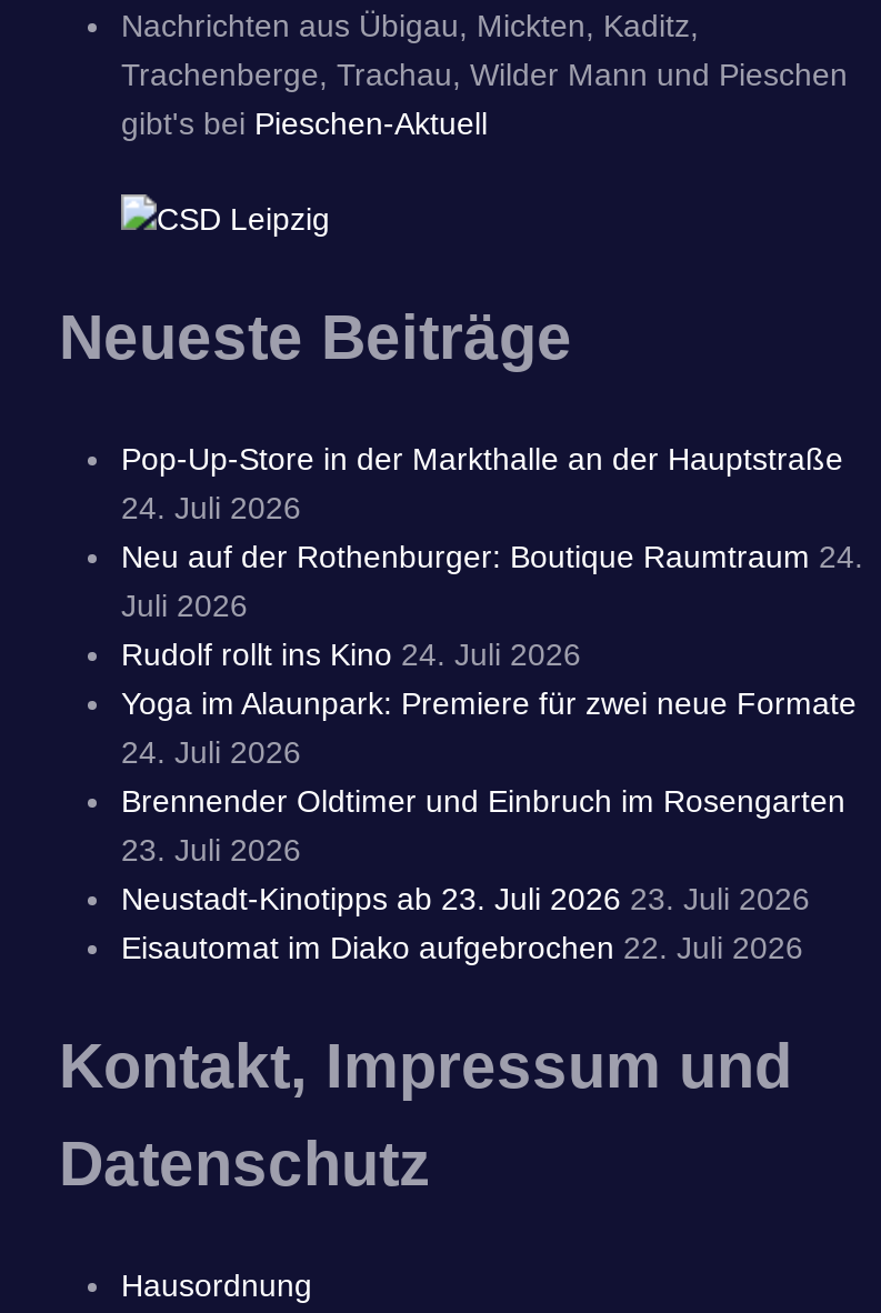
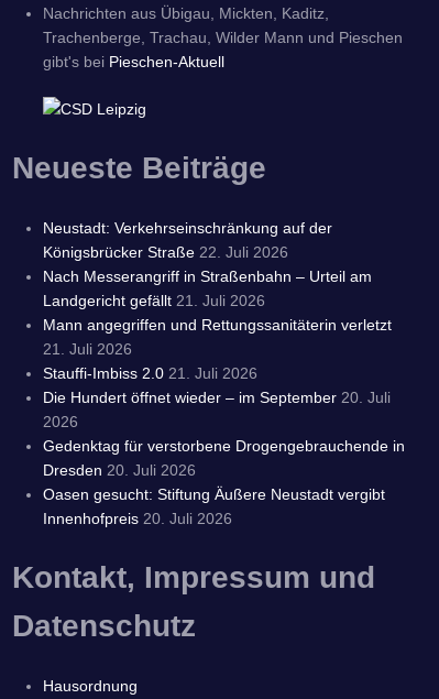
- Pop-Up-Store in der Markthalle an der Hauptstraße
- 24. Juli 2026
- Neu auf der Rothenburger: Boutique Raumtraum 24.
- Juli 2026
- Rudolf rollt ins Kino 24. Juli 2026
- Yoga im Alaunpark: Premiere für zwei neue Formate
- 24. Juli 2026
- Brennender Oldtimer und Einbruch im Rosengarten
- 23. Juli 2026
- Neustadt-Kinotipps ab 23. Juli 2026 23. Juli 2026
- Eisautomat im Diako aufgebrochen 22. Juli 2026
+ Neustadt: Verkehrseinschränkung auf der
+ Königsbrücker Straße 22. Juli 2026
+ Nach Messerangriff in Straßenbahn – Urteil am
+ Landgericht gefällt 21. Juli 2026
+ Mann angegriffen und Rettungssanitäterin verletzt
+ 21. Juli 2026
+ Stauffi-Imbiss 2.0 21. Juli 2026
+ Die Hundert öffnet wieder – im September 20. Juli
+ 2026
+ Gedenktag für verstorbene Drogengebrauchende in
+ Dresden 20. Juli 2026
+ Oasen gesucht: Stiftung Äußere Neustadt vergibt
+ Innenhofpreis 20. Juli 2026
